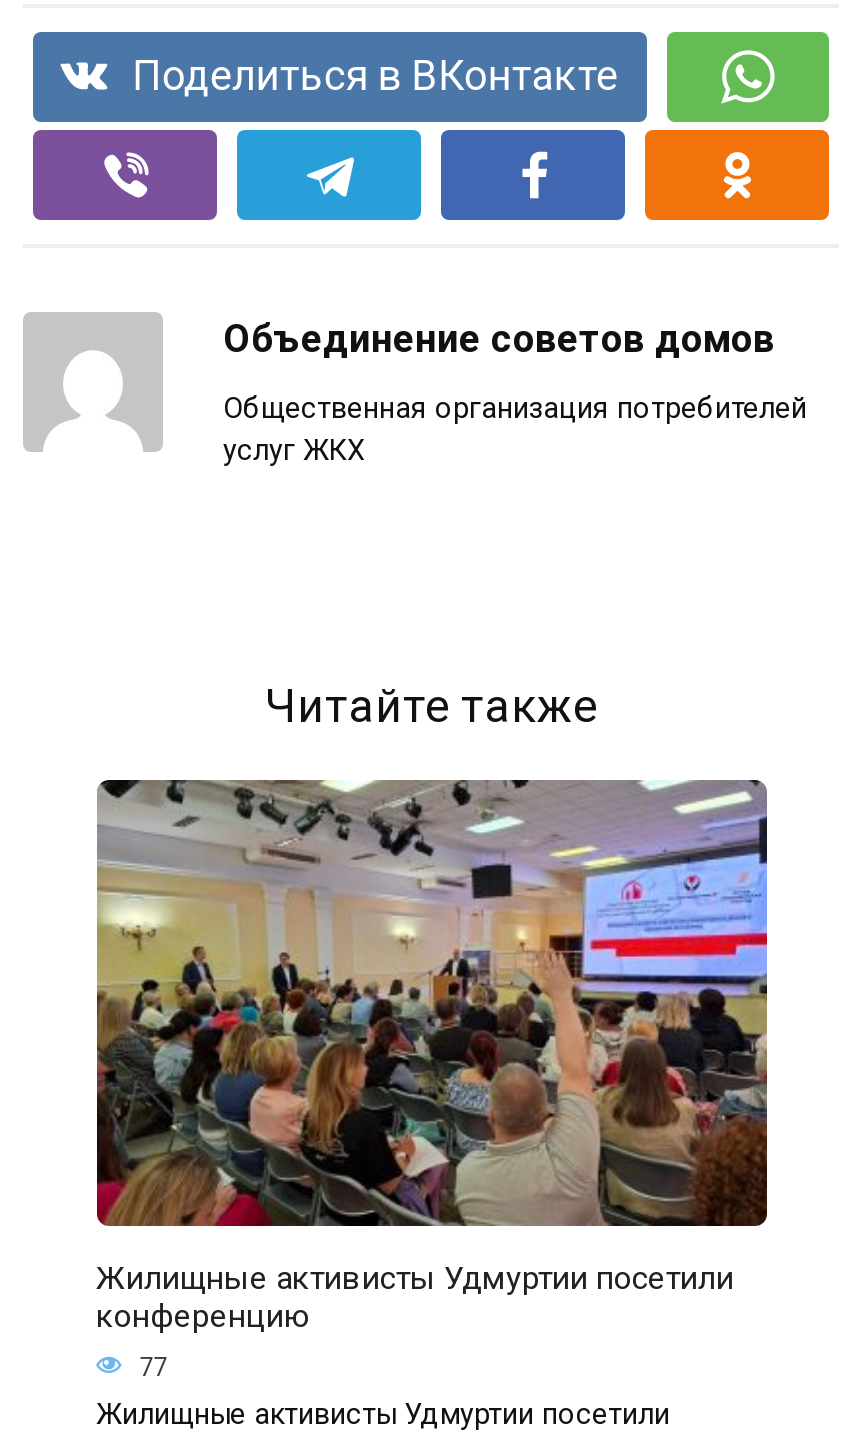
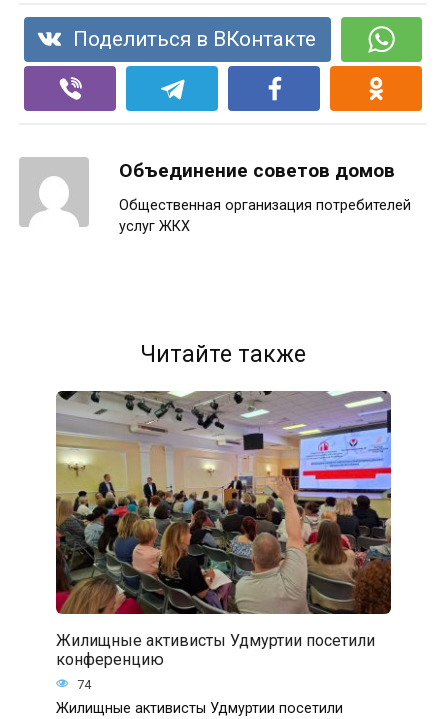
- 77
+ 74
